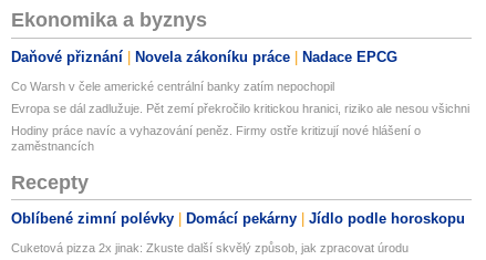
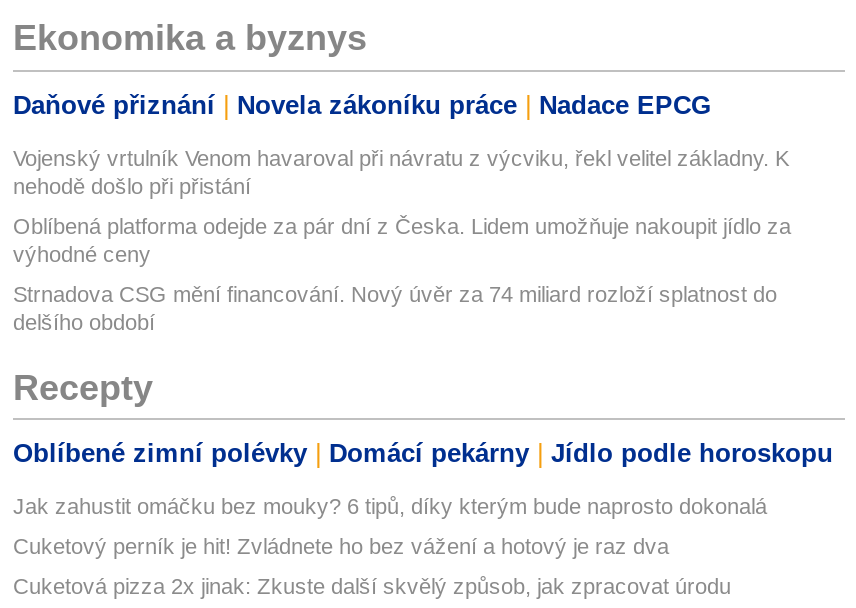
- Co Warsh v čele americké centrální banky zatím nepochopil
+ Vojenský vrtulník Venom havaroval při návratu z výcviku, řekl velitel základny. K
+ nehodě došlo při přistání

- Evropa se dál zadlužuje. Pět zemí překročilo kritickou hranici, riziko ale nesou všichni
+ Oblíbená platforma odejde za pár dní z Česka. Lidem umožňuje nakoupit jídlo za
+ výhodné ceny

- Hodiny práce navíc a vyhazování peněz. Firmy ostře kritizují nové hlášení o
- zaměstnancích
+ Strnadova CSG mění financování. Nový úvěr za 74 miliard rozloží splatnost do
+ delšího období

+ Jak zahustit omáčku bez mouky? 6 tipů, díky kterým bude naprosto dokonalá
+ Cuketový perník je hit! Zvládnete ho bez vážení a hotový je raz dva
